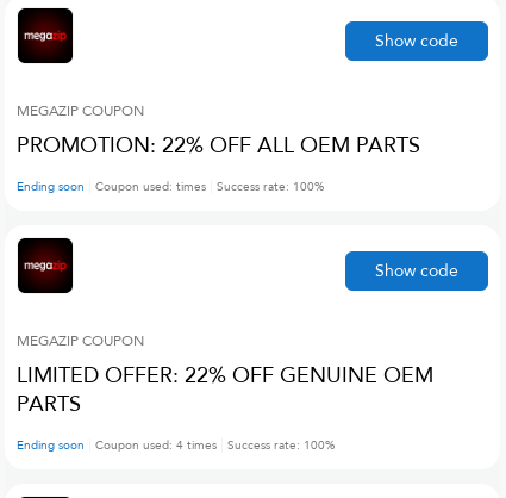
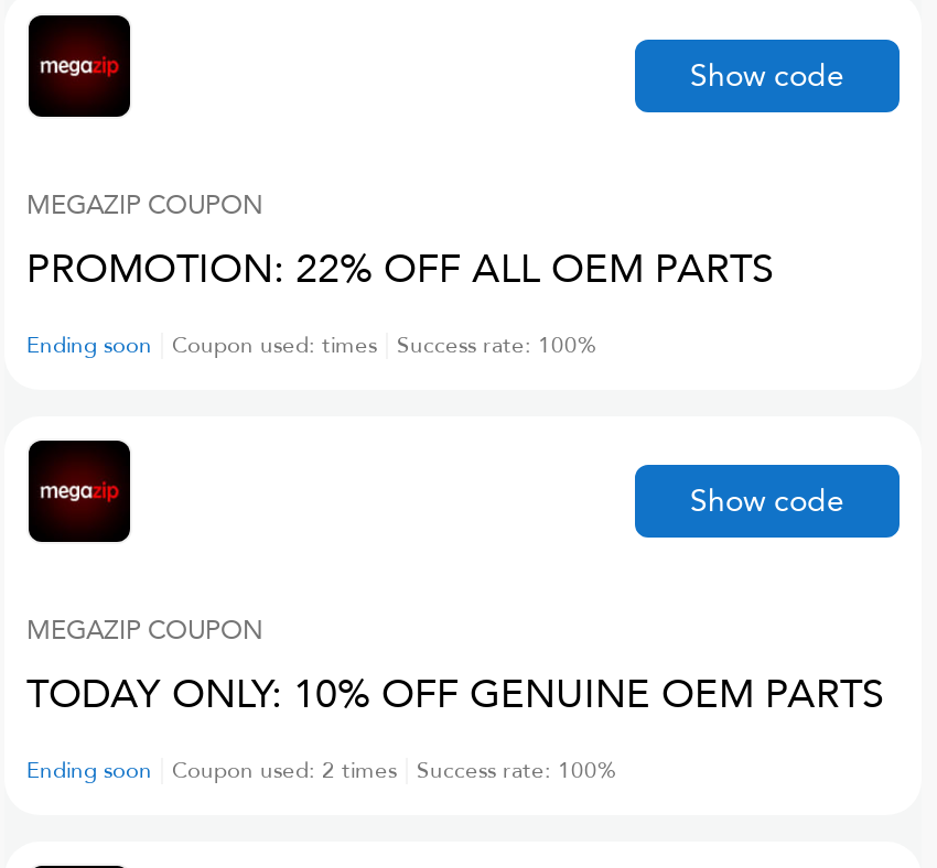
- LIMITED OFFER: 22% OFF GENUINE OEM
- PARTS
+ TODAY ONLY: 10% OFF GENUINE OEM PARTS

- Coupon used: 4 times
+ Coupon used: 2 times
